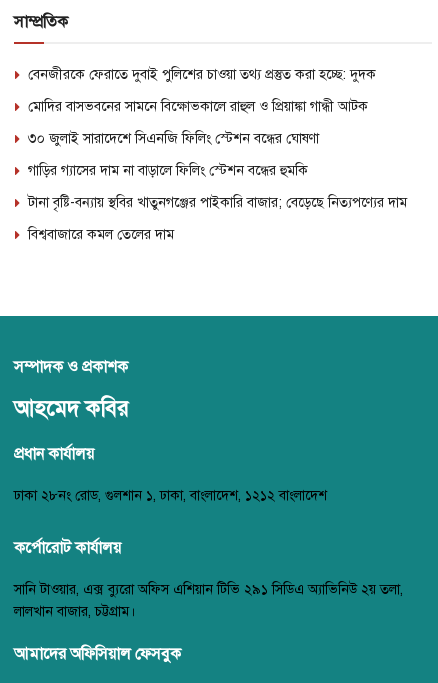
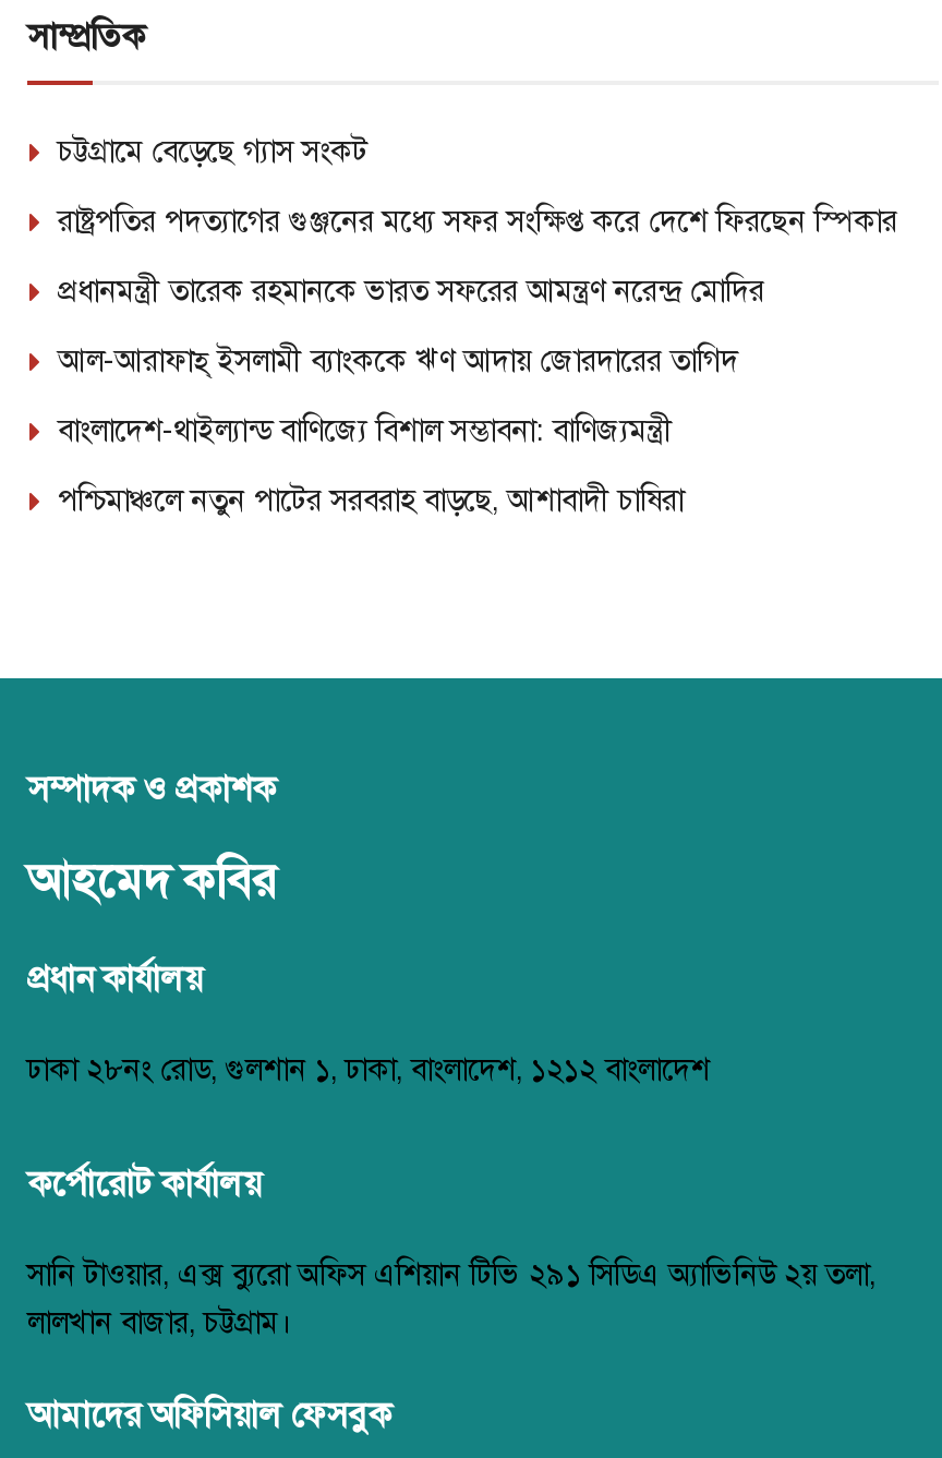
- বেনজীরকে ফেরাতে দুবাই পুলিশের চাওয়া তথ্য প্রস্তুত করা হচ্ছে: দুদক
+ চট্টগ্রামে বেড়েছে গ্যাস সংকট

- মোদির বাসভবনের সামনে বিক্ষোভকালে রাহুল ও প্রিয়াঙ্কা গান্ধী আটক
+ রাষ্ট্রপতির পদত্যাগের গুঞ্জনের মধ্যে সফর সংক্ষিপ্ত করে দেশে ফিরছেন স্পিকার

- ৩০ জুলাই সারাদেশে সিএনজি ফিলিং স্টেশন বন্ধের ঘোষণা
+ প্রধানমন্ত্রী তারেক রহমানকে ভারত সফরের আমন্ত্রণ নরেন্দ্র মোদির

- গাড়ির গ্যাসের দাম না বাড়ালে ফিলিং স্টেশন বন্ধের হুমকি
+ আল-আরাফাহ্‌ ইসলামী ব্যাংককে ঋণ আদায় জোরদারের তাগিদ

- টানা বৃষ্টি-বন্যায় স্থবির খাতুনগঞ্জের পাইকারি বাজার; বেড়েছে নিত্যপণ্যের দাম
+ বাংলাদেশ-থাইল্যান্ড বাণিজ্যে বিশাল সম্ভাবনা: বাণিজ্যমন্ত্রী

- বিশ্ববাজারে কমল তেলের দাম
+ পশ্চিমাঞ্চলে নতুন পাটের সরবরাহ বাড়ছে, আশাবাদী চাষিরা
